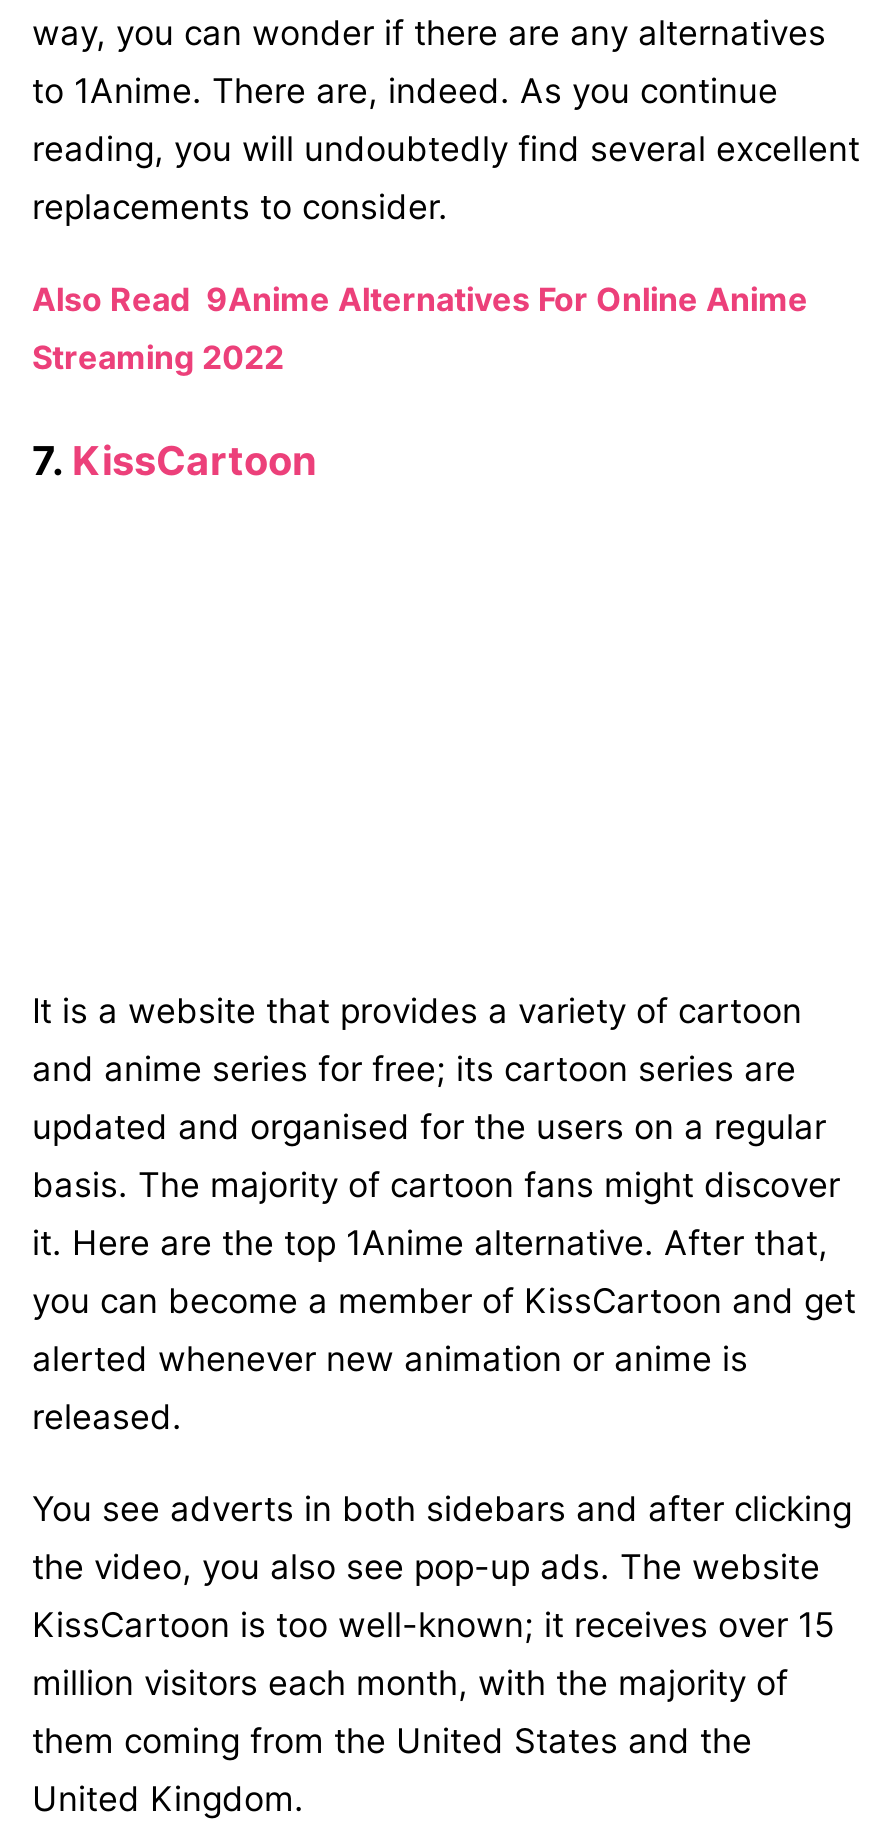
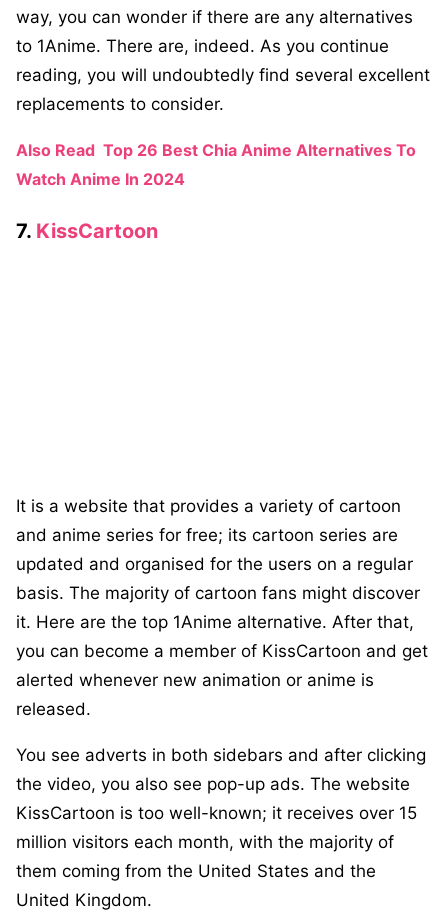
- Also Read 9Anime Alternatives For Online Anime
- Streaming 2022
+ Also Read Top 26 Best Chia Anime Alternatives To
+ Watch Anime In 2024
